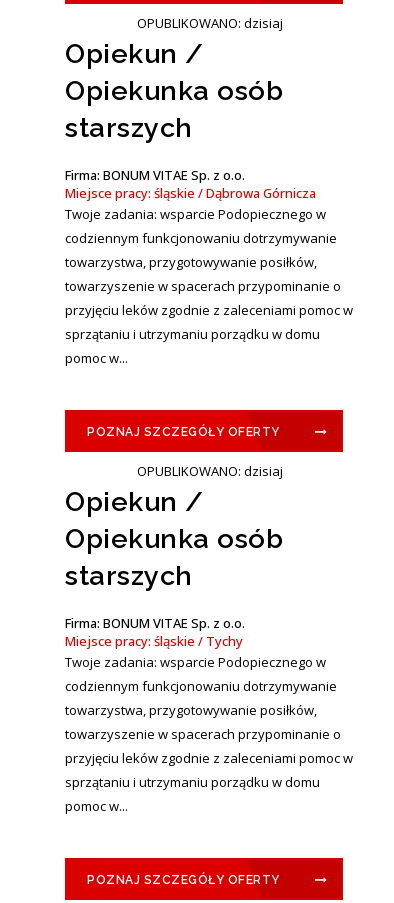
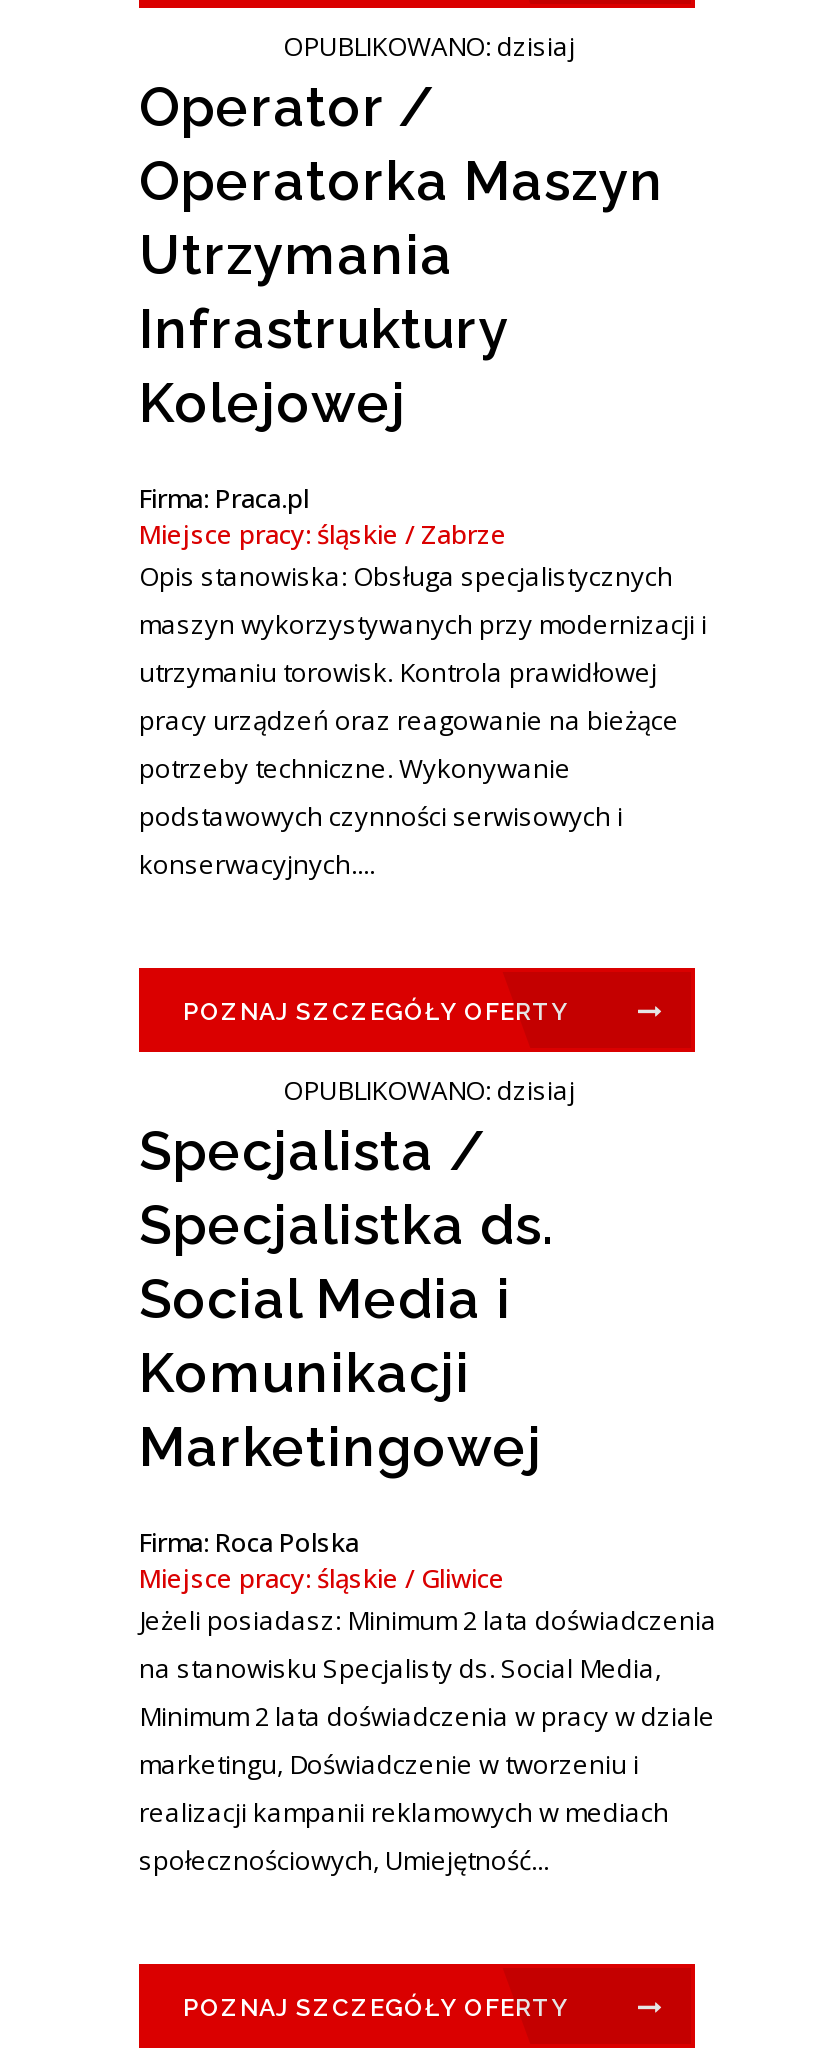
- Opiekun /
- Opiekunka osób
- starszych
+ Operator /
+ Operatorka Maszyn
+ Utrzymania
+ Infrastruktury
+ Kolejowej

- Firma: BONUM VITAE Sp. z o.o.
- Miejsce pracy: śląskie / Dąbrowa Górnicza
- Twoje zadania: wsparcie Podopiecznego w
- codziennym funkcjonowaniu dotrzymywanie
- towarzystwa, przygotowywanie posiłków,
- towarzyszenie w spacerach przypominanie o
- przyjęciu leków zgodnie z zaleceniami pomoc w
- sprzątaniu i utrzymaniu porządku w domu
- pomoc w...
+ Firma: Praca.pl
+ Miejsce pracy: śląskie / Zabrze
+ Opis stanowiska: Obsługa specjalistycznych
+ maszyn wykorzystywanych przy modernizacji i
+ utrzymaniu torowisk. Kontrola prawidłowej
+ pracy urządzeń oraz reagowanie na bieżące
+ potrzeby techniczne. Wykonywanie
+ podstawowych czynności serwisowych i
+ konserwacyjnych....

- Opiekun /
- Opiekunka osób
- starszych
+ Specjalista /
+ Specjalistka ds.
+ Social Media i
+ Komunikacji
+ Marketingowej

- Firma: BONUM VITAE Sp. z o.o.
- Miejsce pracy: śląskie / Tychy
- Twoje zadania: wsparcie Podopiecznego w
- codziennym funkcjonowaniu dotrzymywanie
- towarzystwa, przygotowywanie posiłków,
- towarzyszenie w spacerach przypominanie o
- przyjęciu leków zgodnie z zaleceniami pomoc w
- sprzątaniu i utrzymaniu porządku w domu
- pomoc w...
+ Firma: Roca Polska
+ Miejsce pracy: śląskie / Gliwice
+ Jeżeli posiadasz: Minimum 2 lata doświadczenia
+ na stanowisku Specjalisty ds. Social Media,
+ Minimum 2 lata doświadczenia w pracy w dziale
+ marketingu, Doświadczenie w tworzeniu i
+ realizacji kampanii reklamowych w mediach
+ społecznościowych, Umiejętność...
